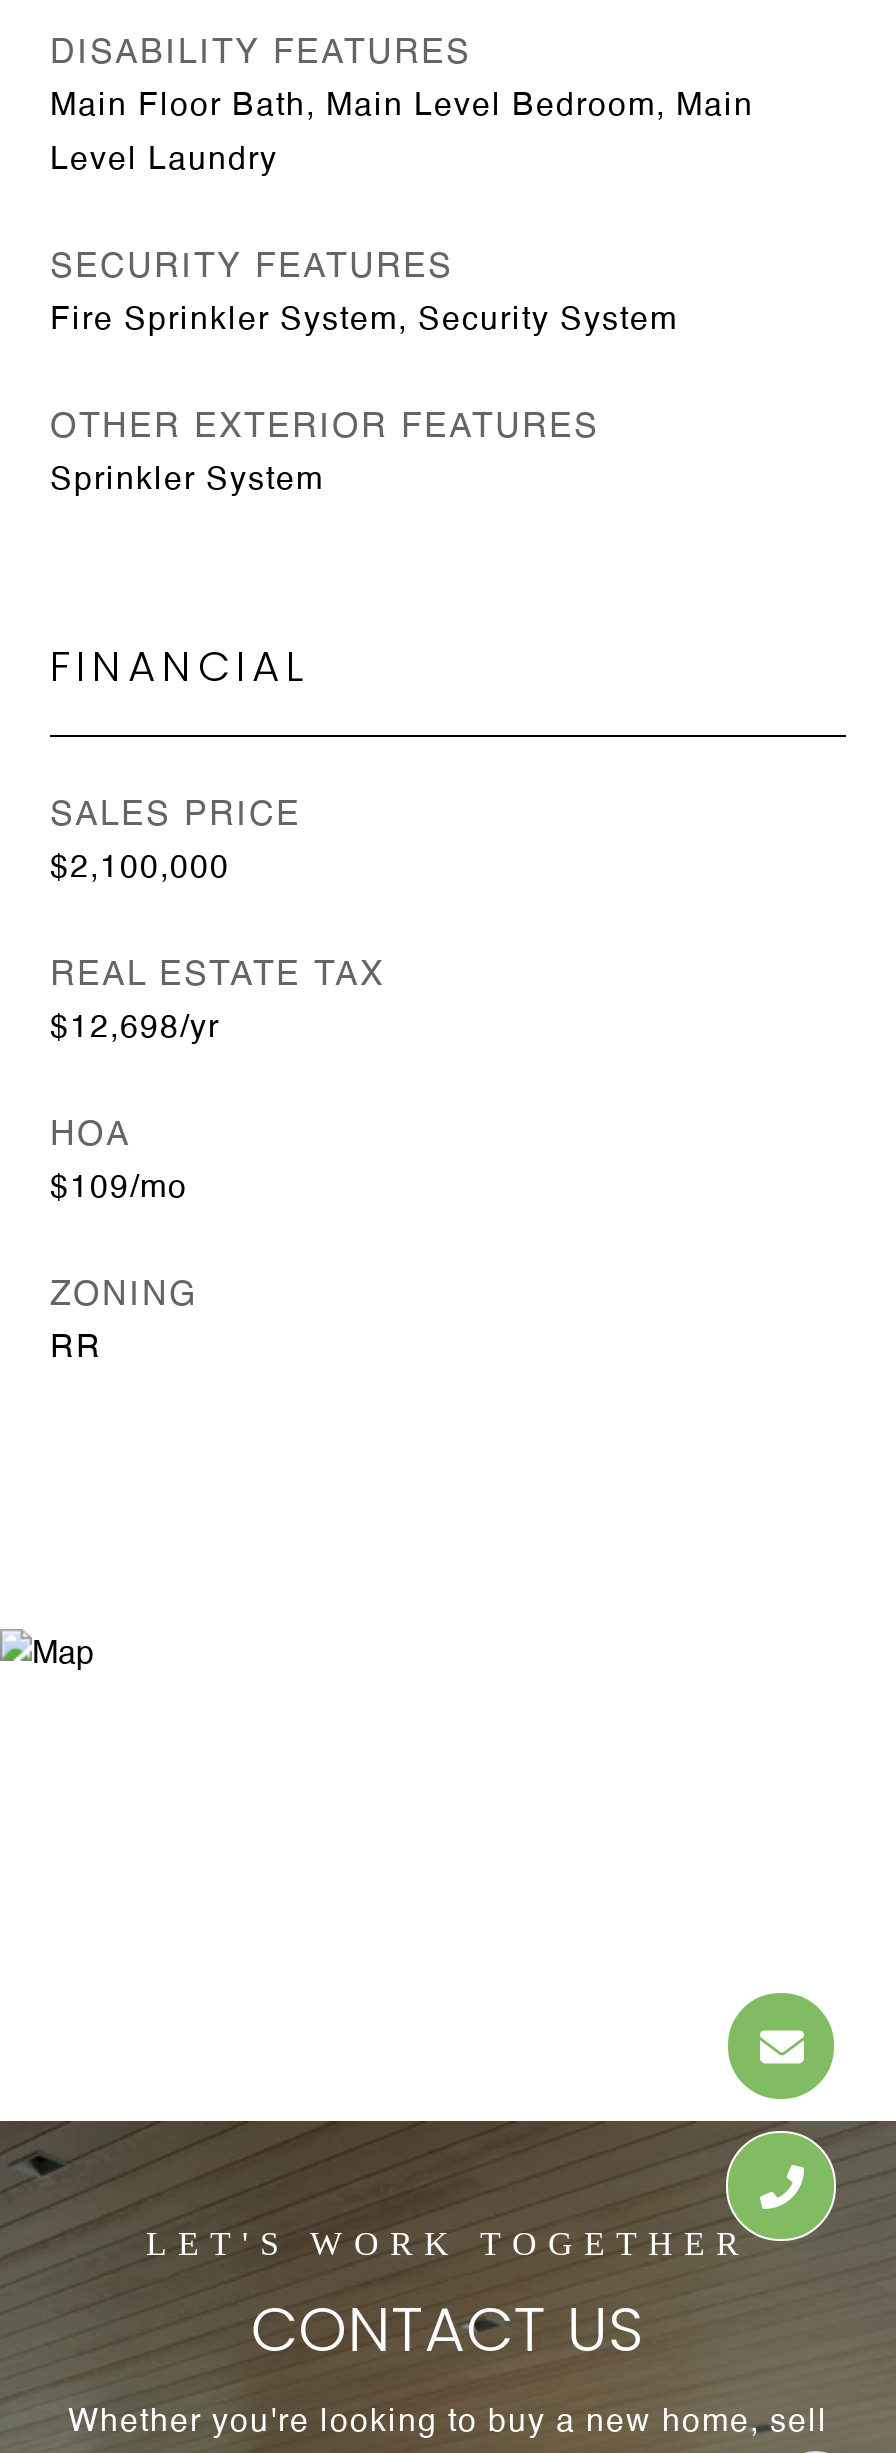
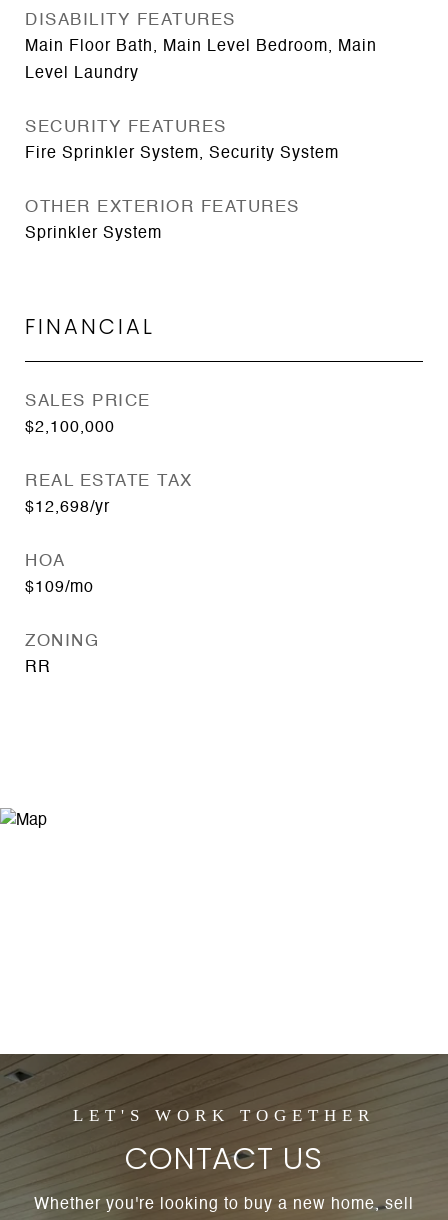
- [image]

- [image]
